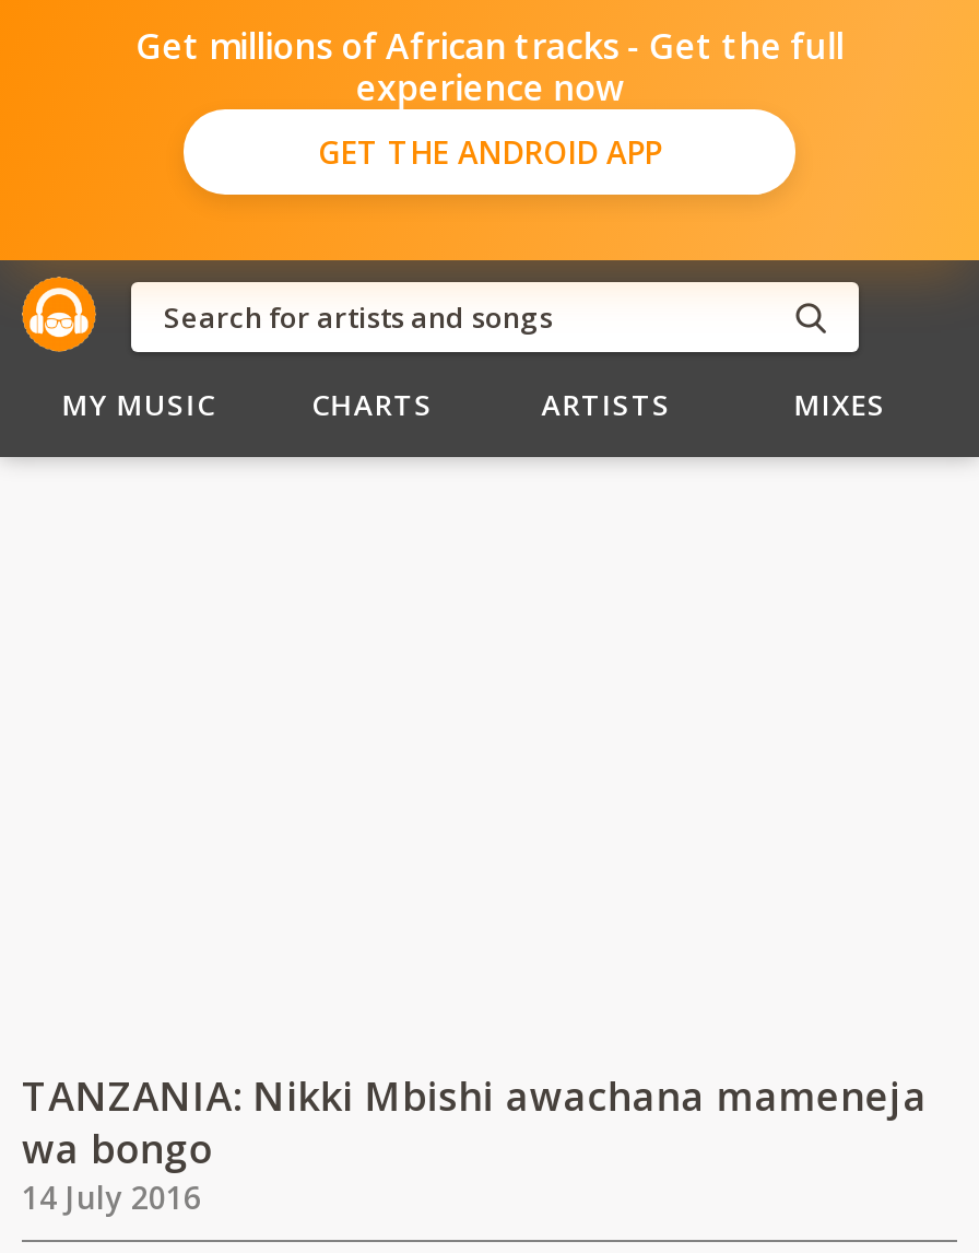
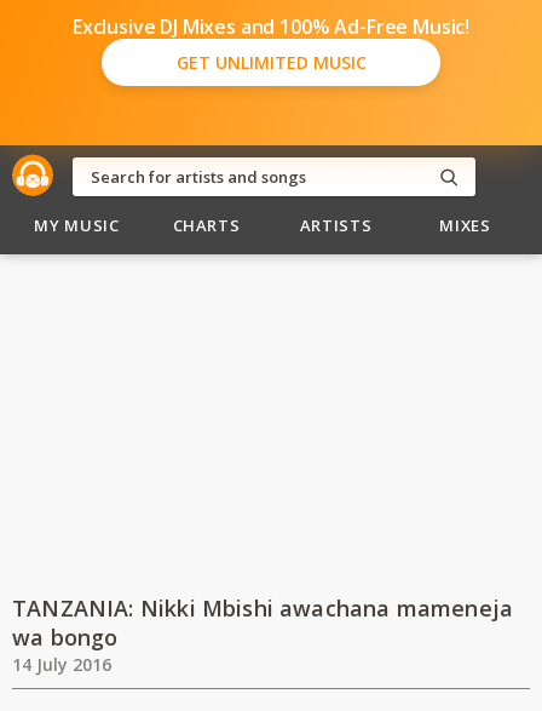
- Get millions of African tracks - Get the full
- experience now
- GET THE ANDROID APP
+ Exclusive DJ Mixes and 100% Ad-Free Music!
+ GET UNLIMITED MUSIC
